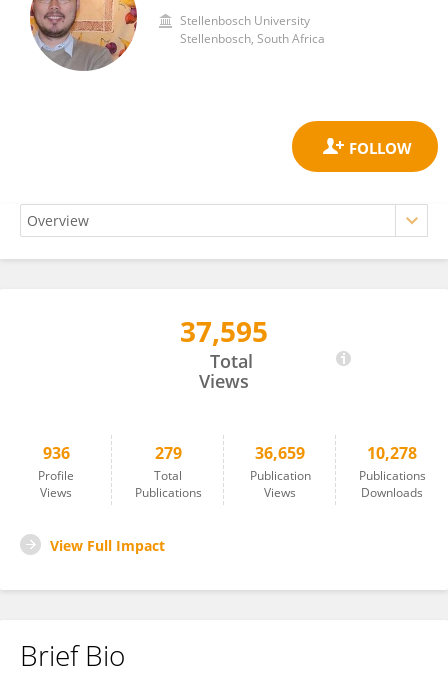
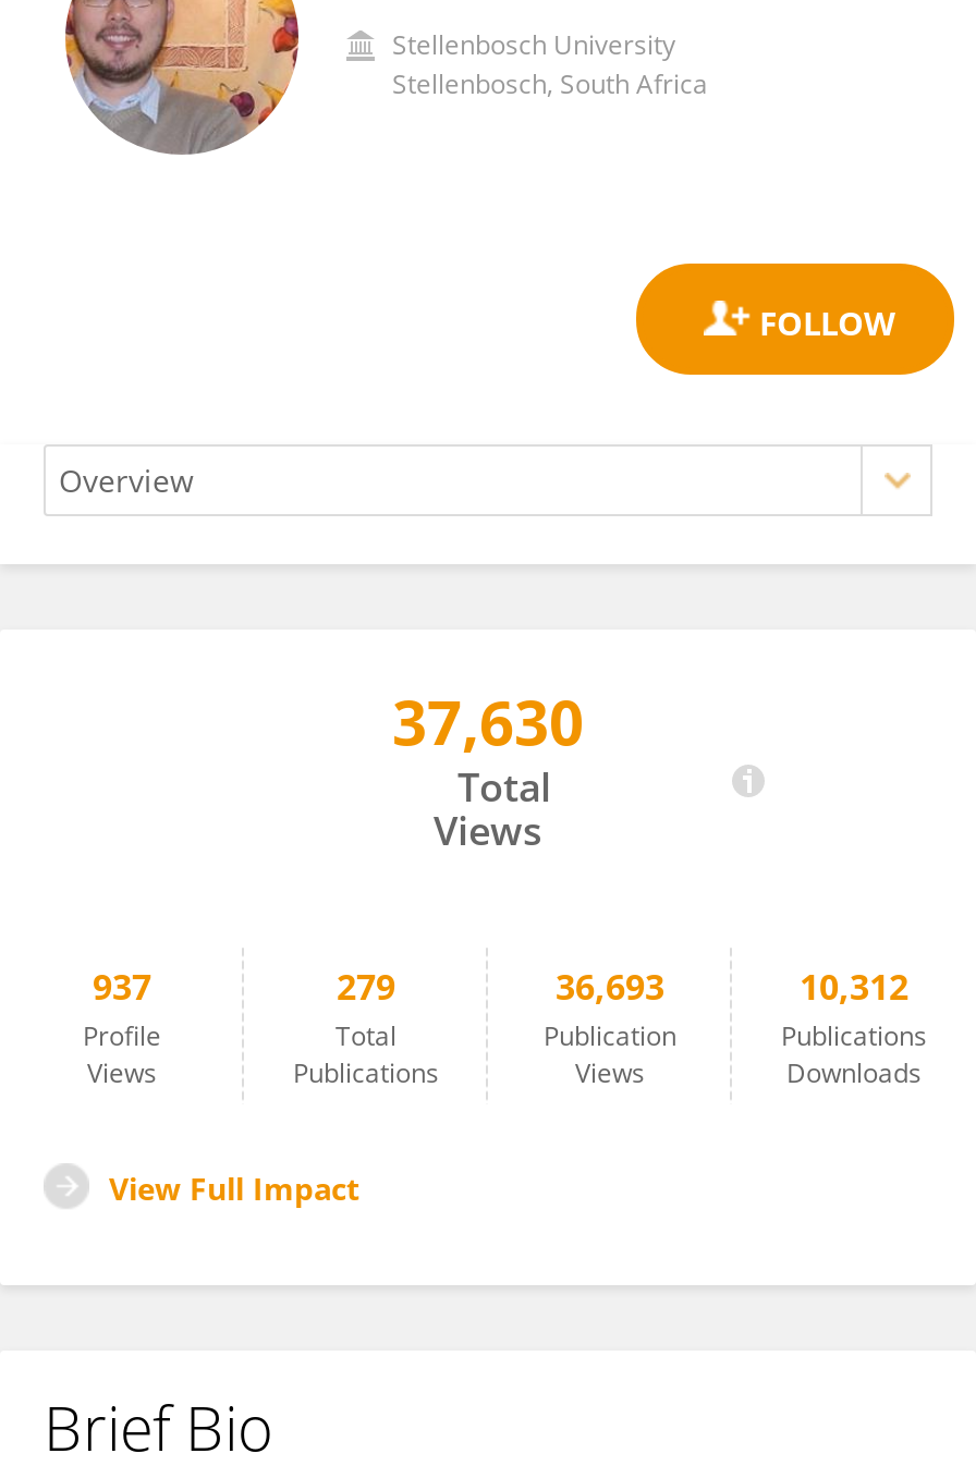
- 37,595
+ 37,630

- 936
+ 937

- 36,659
+ 36,693

- 10,278
+ 10,312
